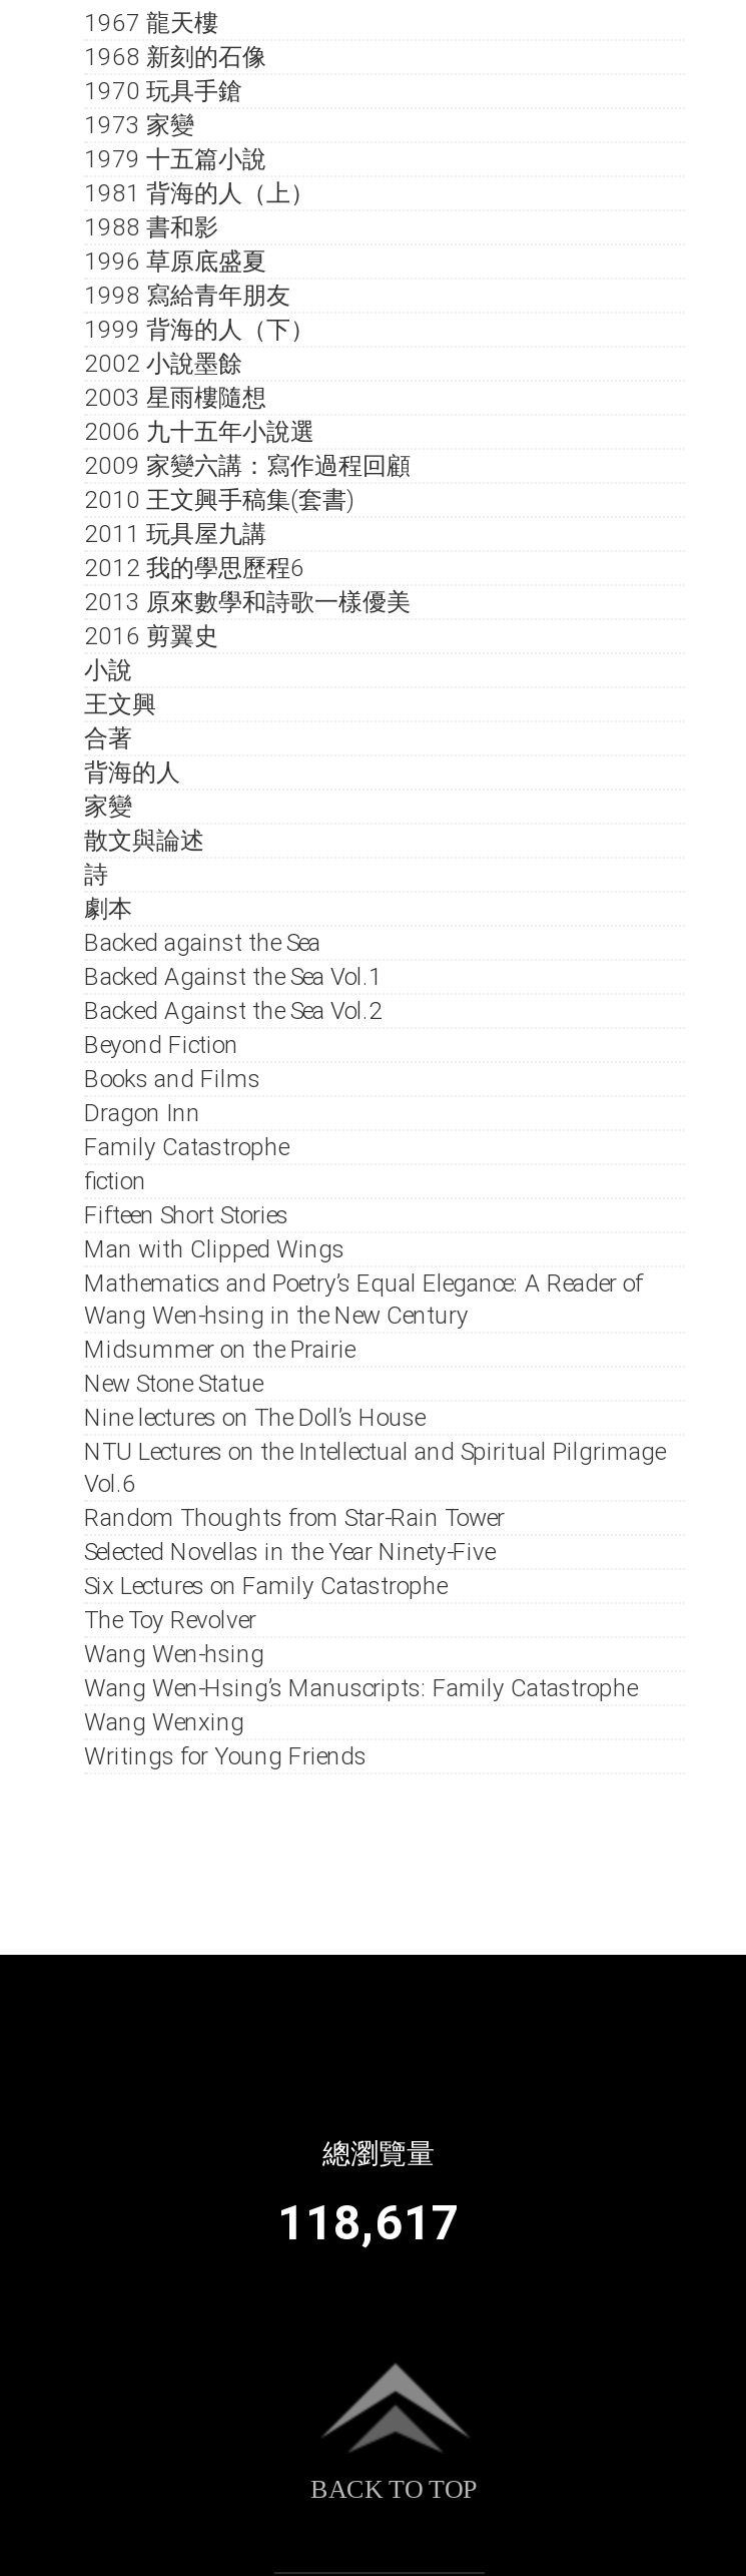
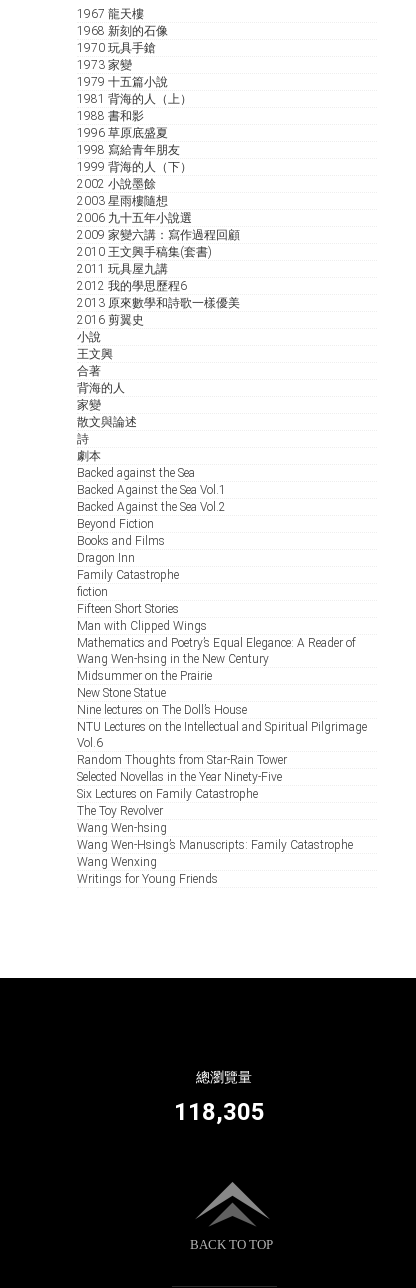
- 118,617
+ 118,305
